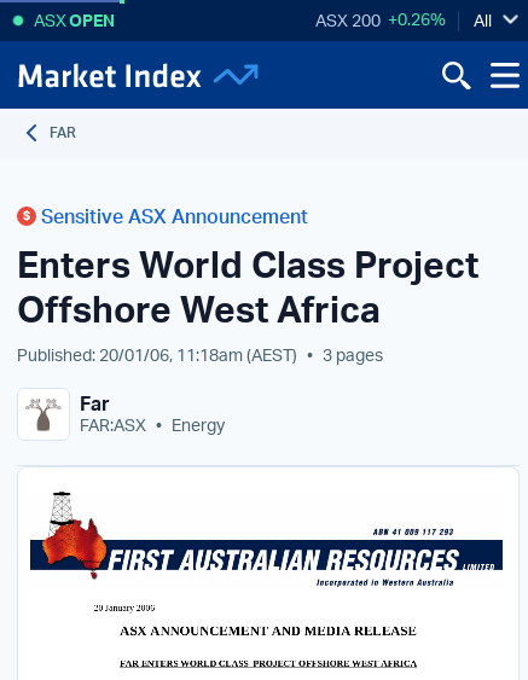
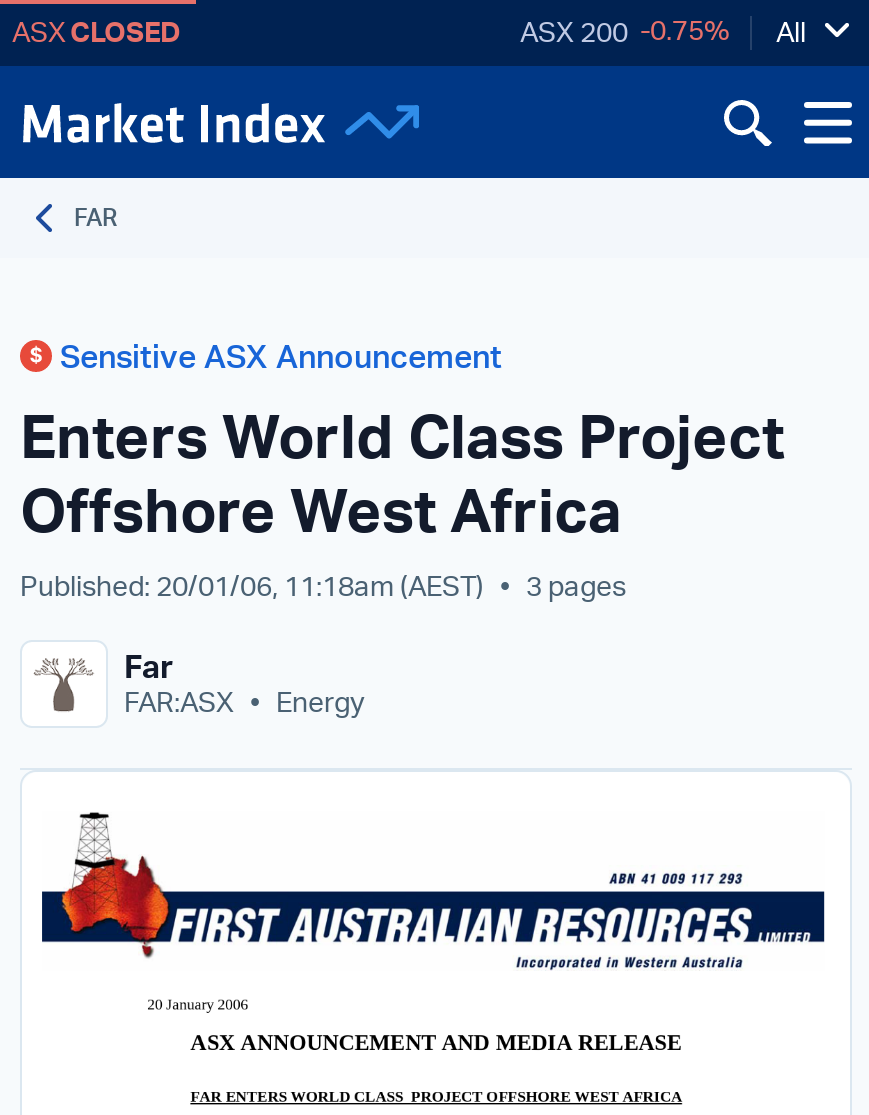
- ASX OPEN
+ ASX CLOSED

- ASX 200 +0.26% All
+ ASX 200 -0.75% All
